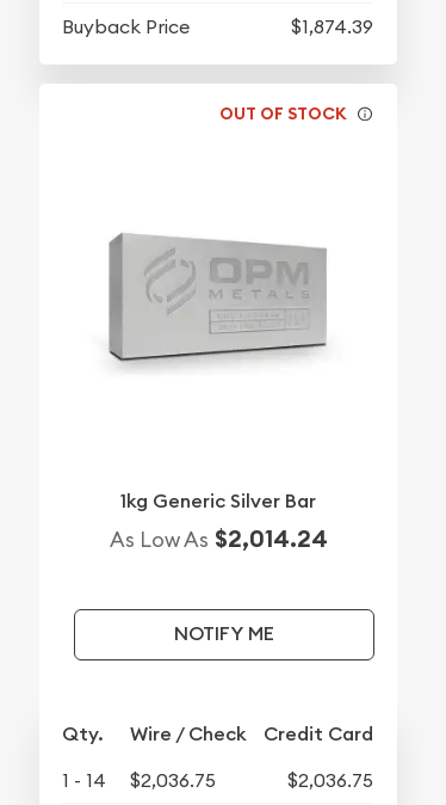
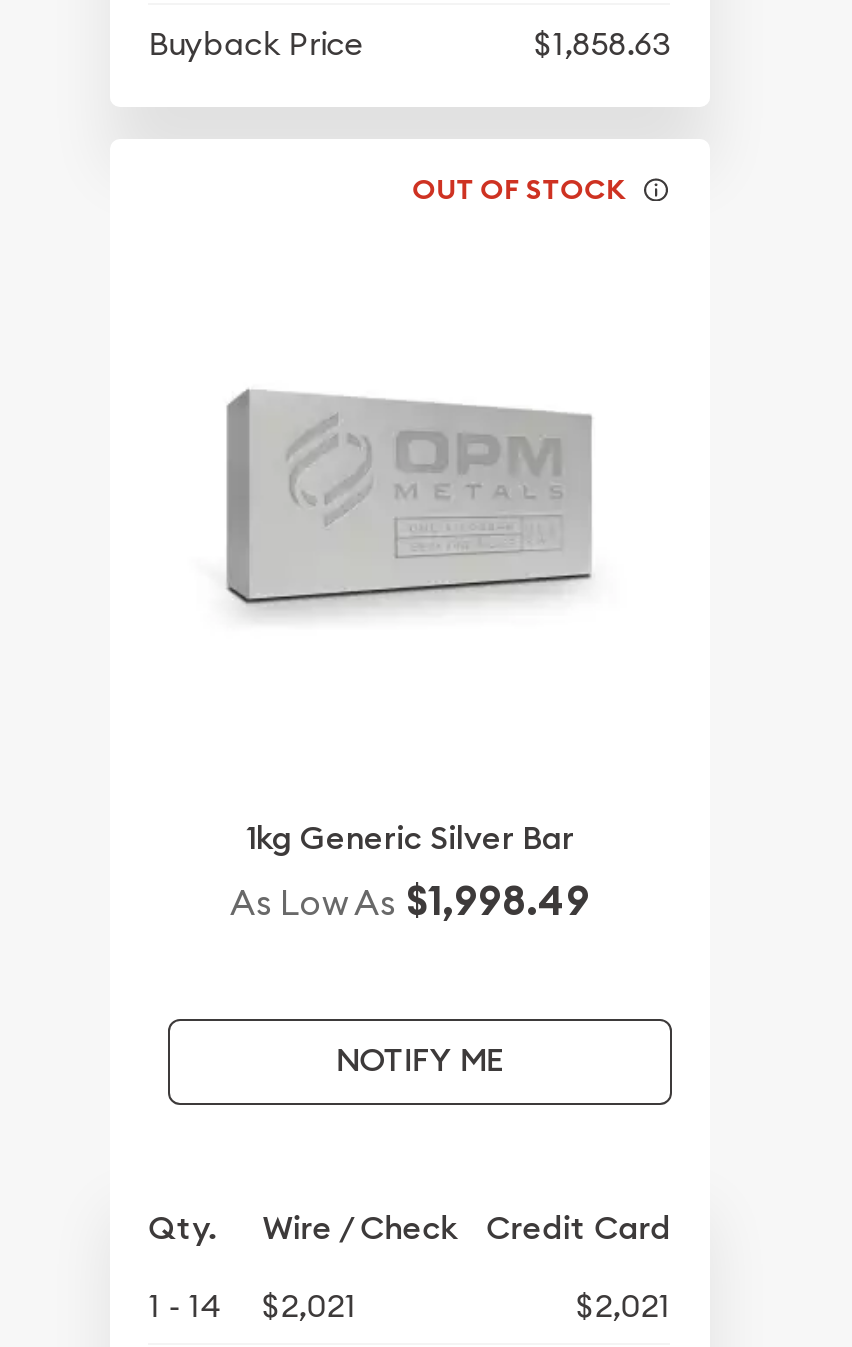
- $1,874.39
+ $1,858.63

- As Low As $2,014.24
+ As Low As $1,998.49

- 1 - 14 $2,036.75
+ 1 - 14 $2,021

- $2,036.75
+ $2,021
